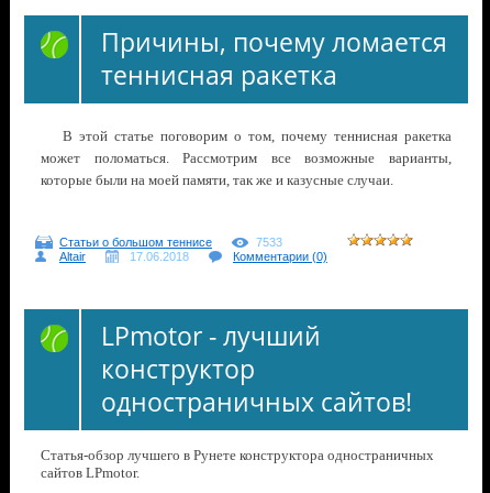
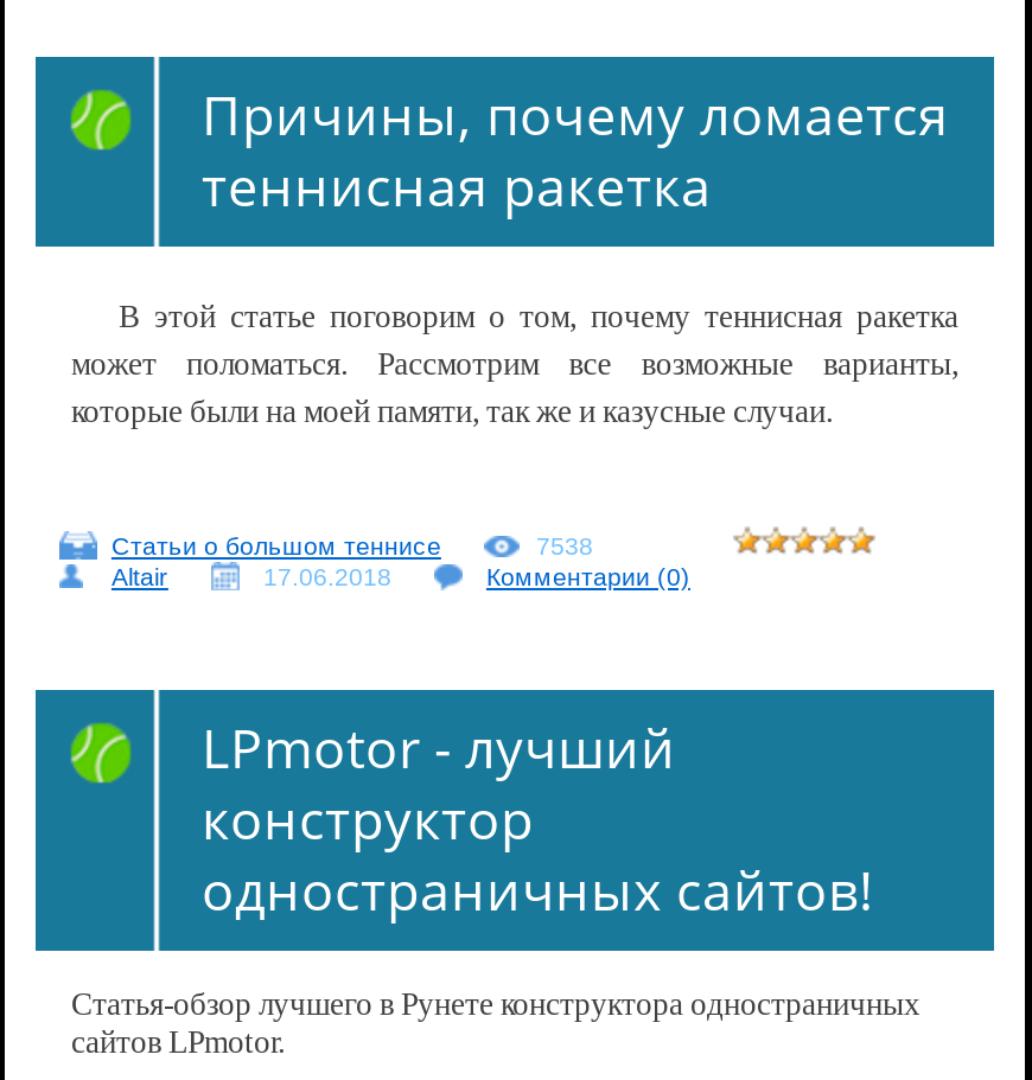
- 7533
+ 7538
